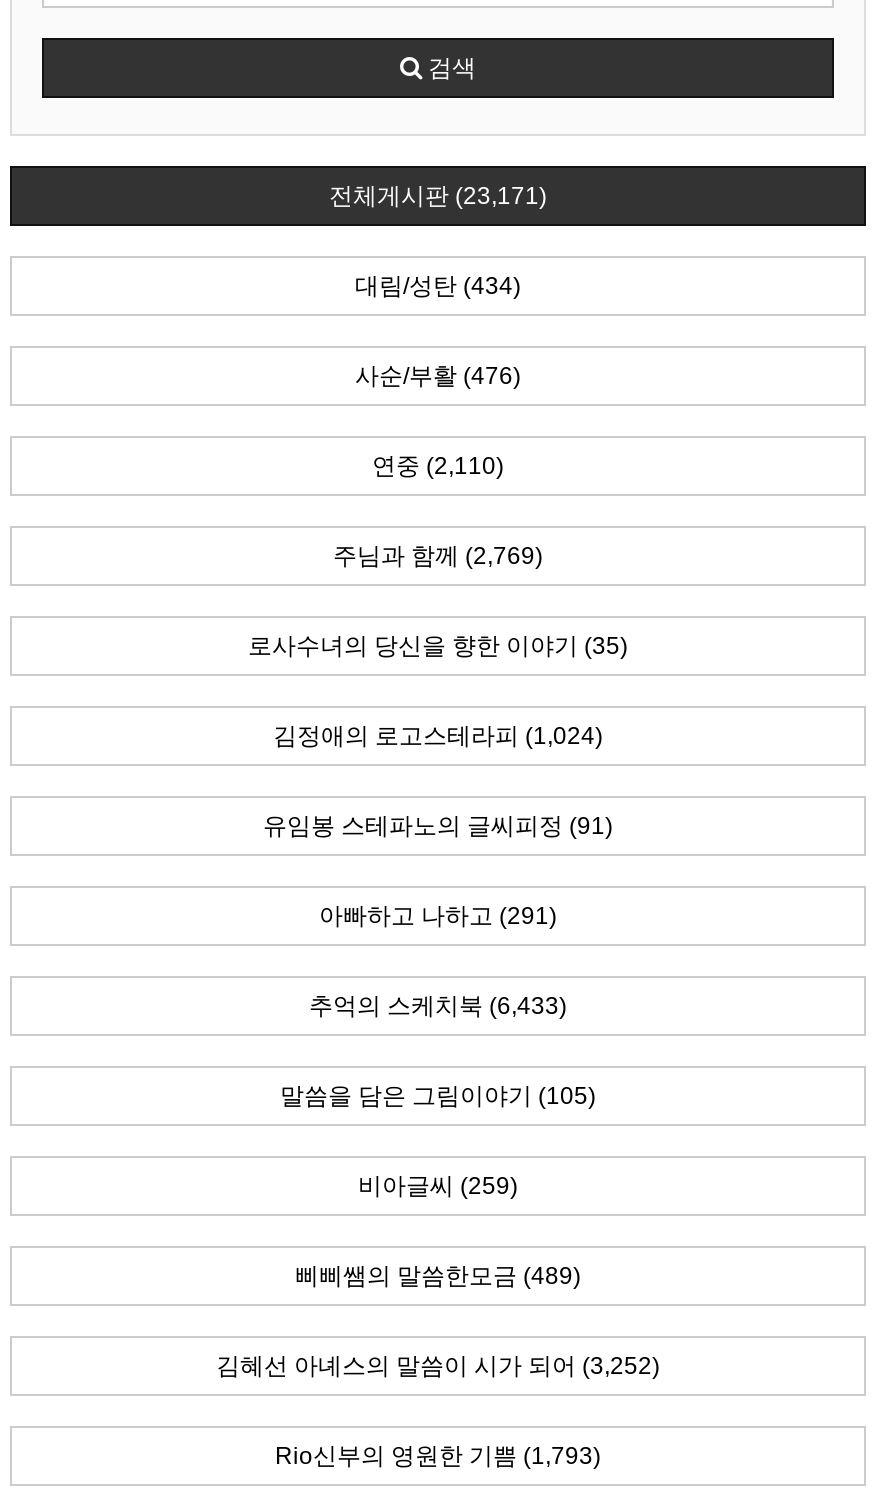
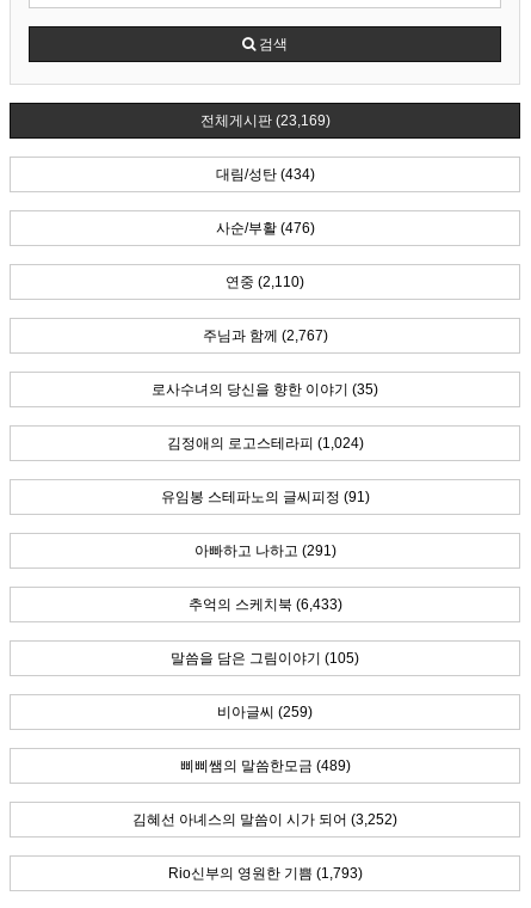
- 전체게시판 (23,171)
+ 전체게시판 (23,169)

- 주님과 함께 (2,769)
+ 주님과 함께 (2,767)
